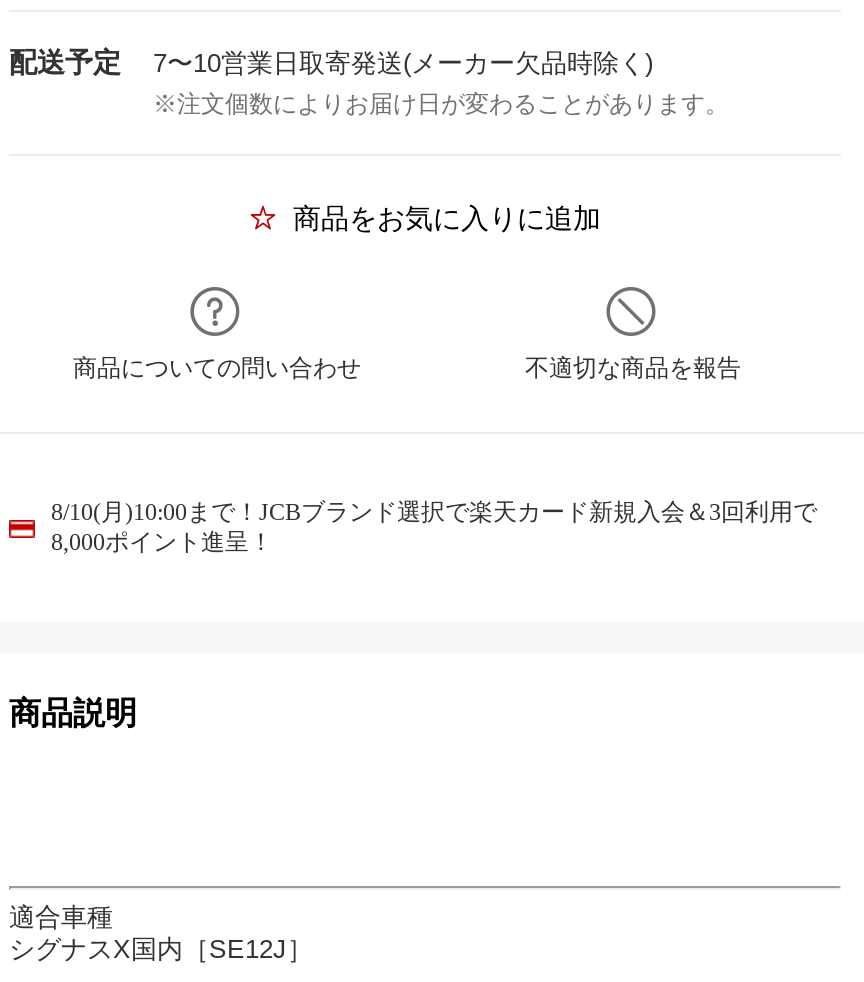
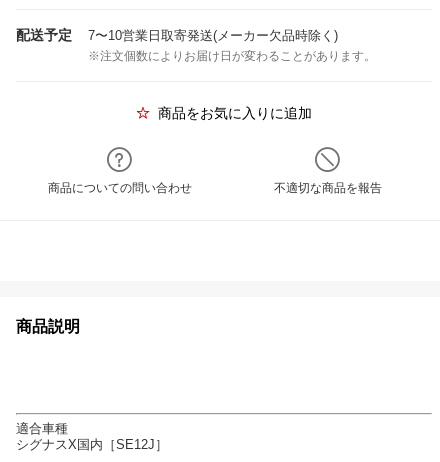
- 8/10(月)10:00まで！JCBブランド選択で楽天カード新規入会＆3回利用で
- 8,000ポイント進呈！
